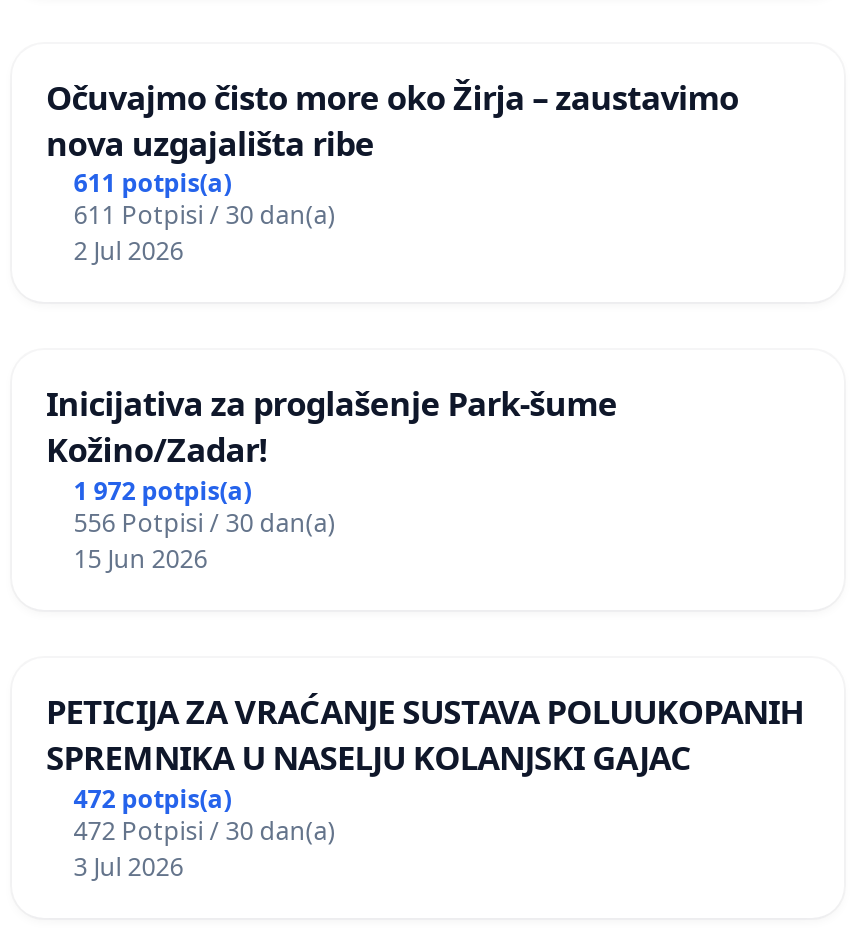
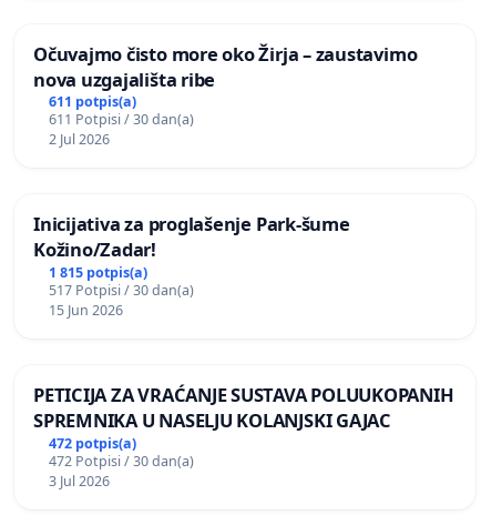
- 1 972 potpis(a)
+ 1 815 potpis(a)

- 556 Potpisi / 30 dan(a)
+ 517 Potpisi / 30 dan(a)
